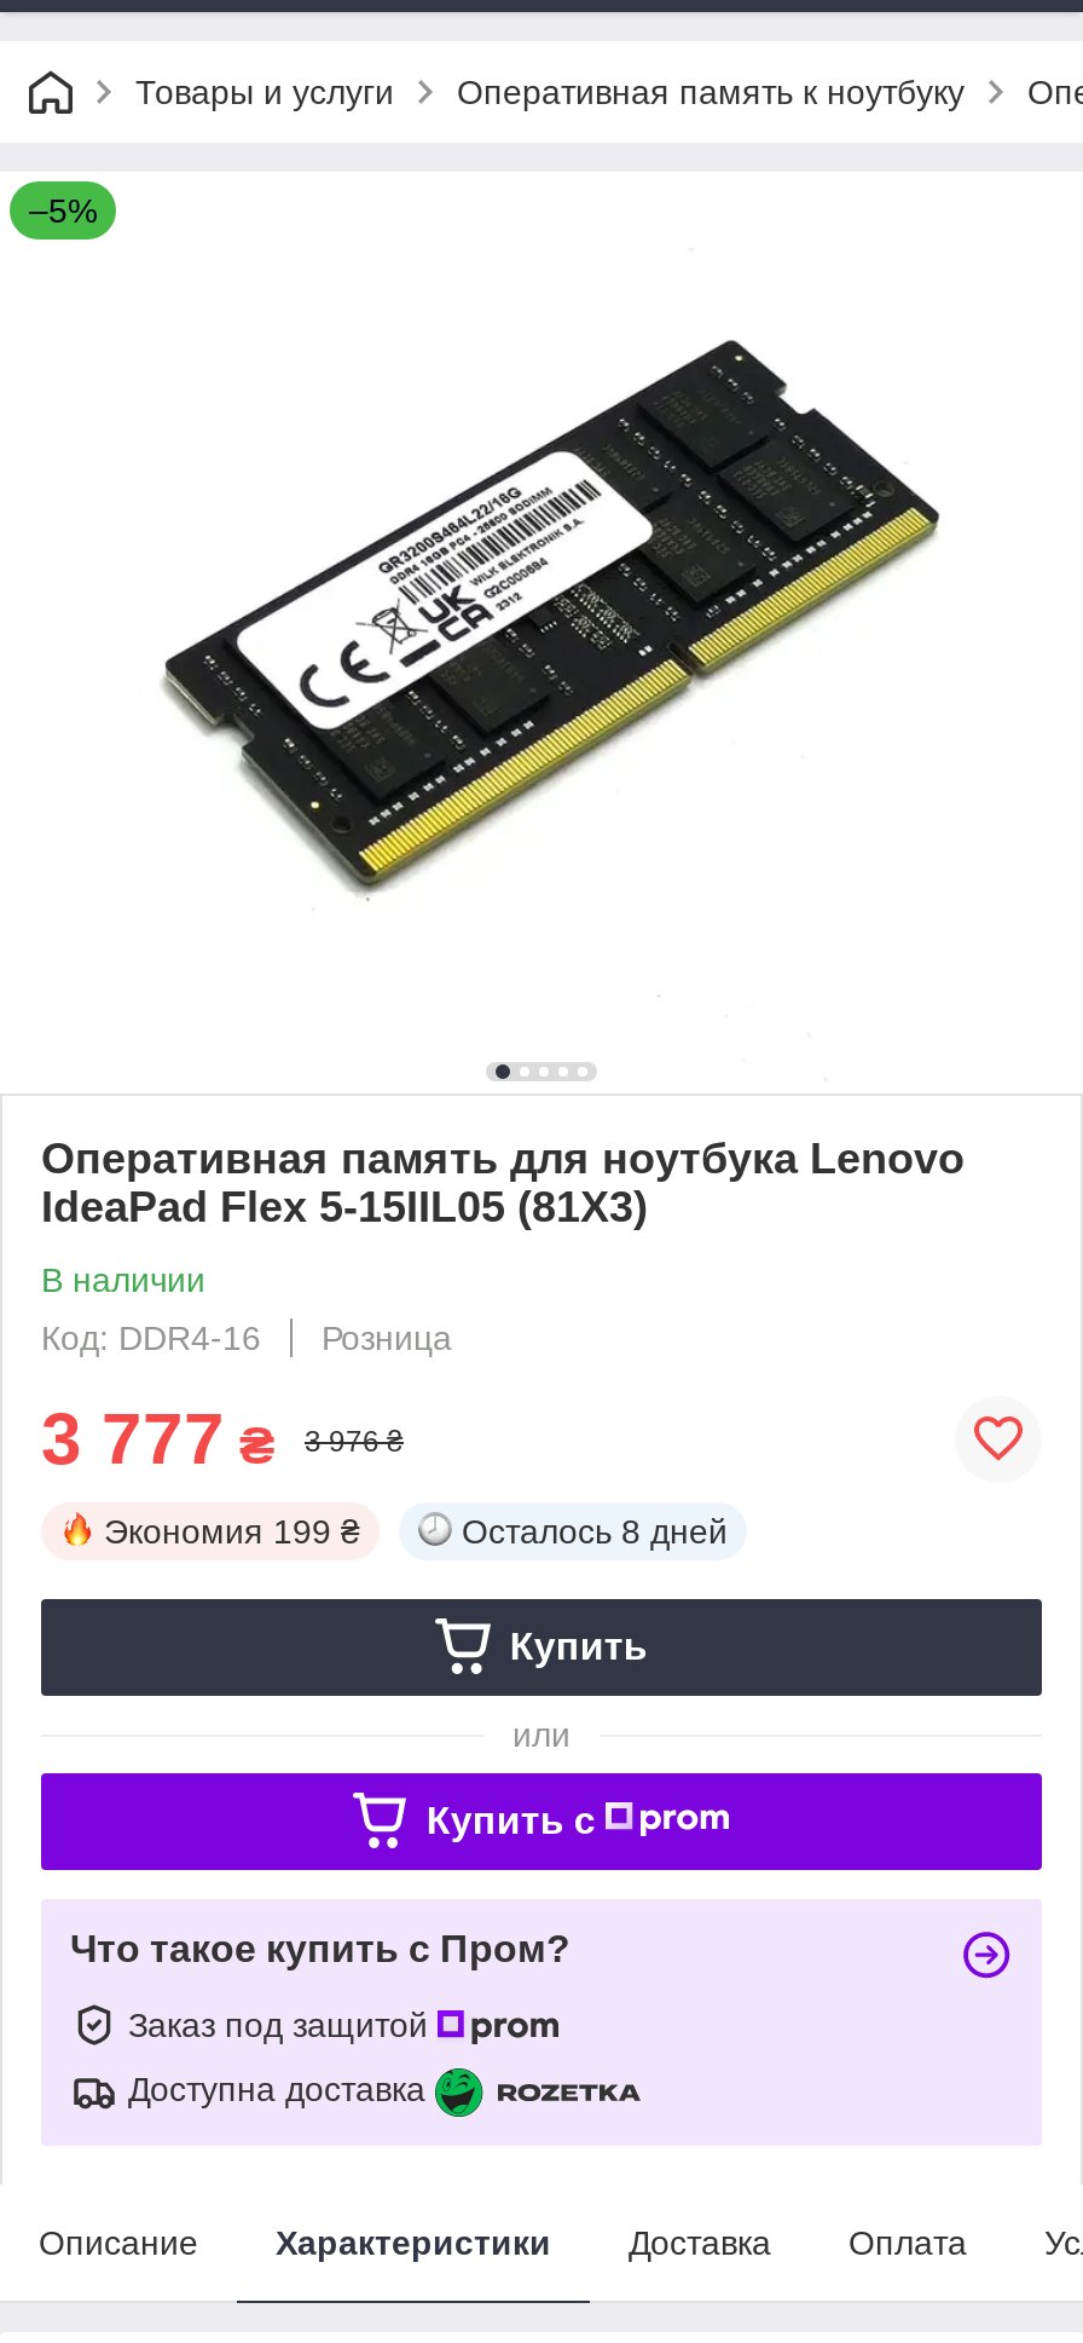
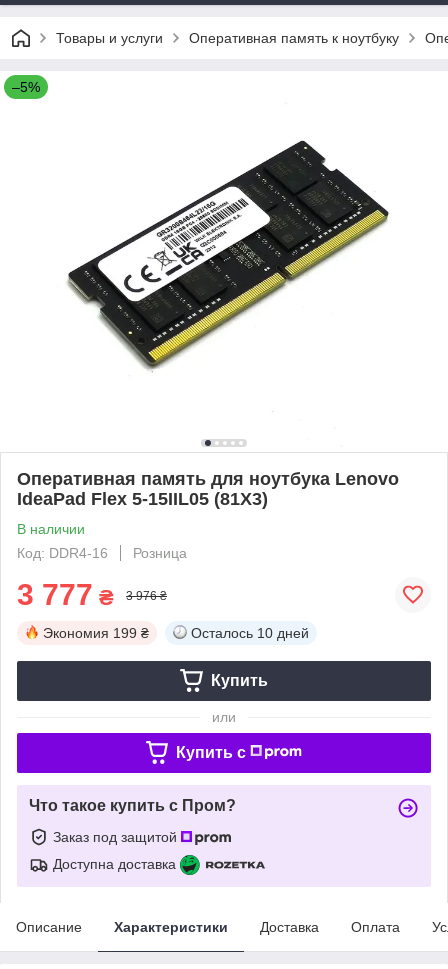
- Осталось 8 дней
+ Осталось 10 дней
